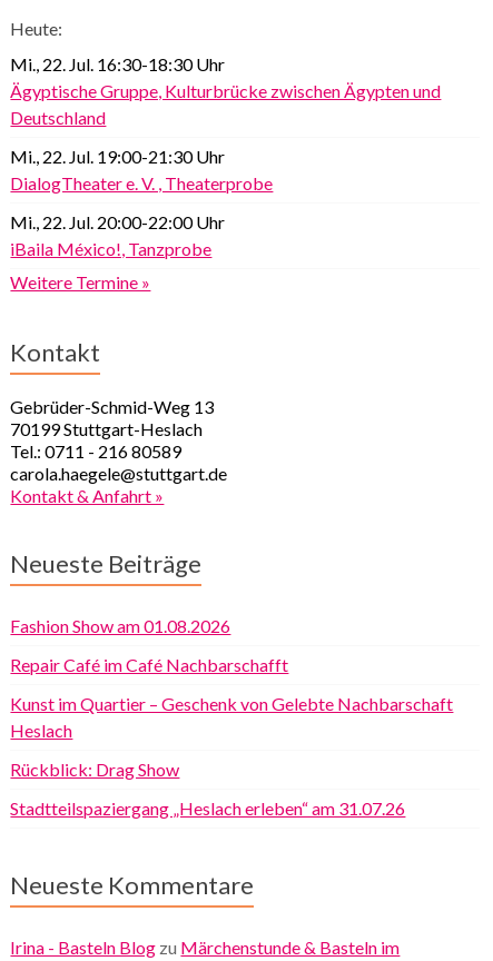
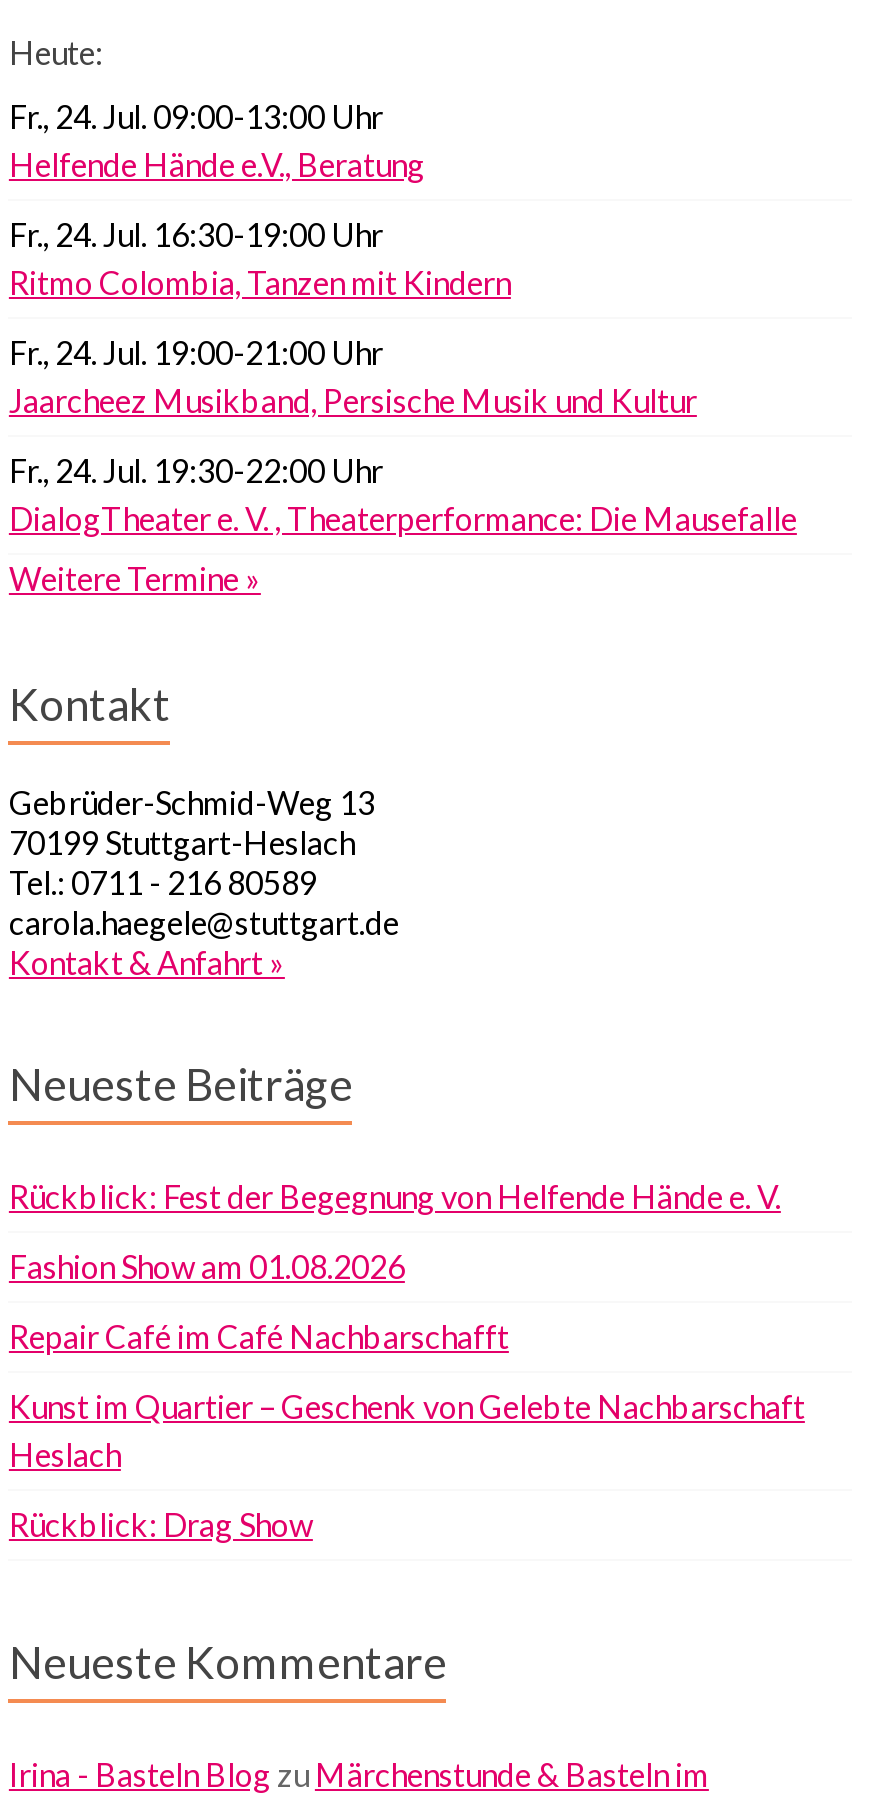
- Mi., 22. Jul. 16:30-18:30 Uhr
- Ägyptische Gruppe, Kulturbrücke zwischen Ägypten und
- Deutschland
- Mi., 22. Jul. 19:00-21:30 Uhr
- DialogTheater e. V. , Theaterprobe
- Mi., 22. Jul. 20:00-22:00 Uhr
- iBaila México!, Tanzprobe
+ Fr., 24. Jul. 09:00-13:00 Uhr
+ Helfende Hände e.V., Beratung
+ Fr., 24. Jul. 16:30-19:00 Uhr
+ Ritmo Colombia, Tanzen mit Kindern
+ Fr., 24. Jul. 19:00-21:00 Uhr
+ Jaarcheez Musikband, Persische Musik und Kultur
+ Fr., 24. Jul. 19:30-22:00 Uhr
+ DialogTheater e. V. , Theaterperformance: Die Mausefalle

+ Rückblick: Fest der Begegnung von Helfende Hände e. V.

moved down: Fashion Show am 01.08.2026 | Repair Café im Café Nachbarschafft | Kunst im Quartier – Geschenk von Gelebte Nachbarschaft | Heslach | Rückblick: Drag Show

- Stadtteilspaziergang „Heslach erleben“ am 31.07.26
